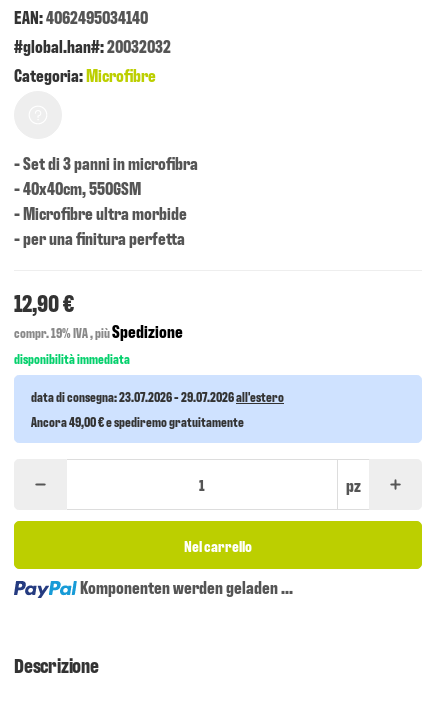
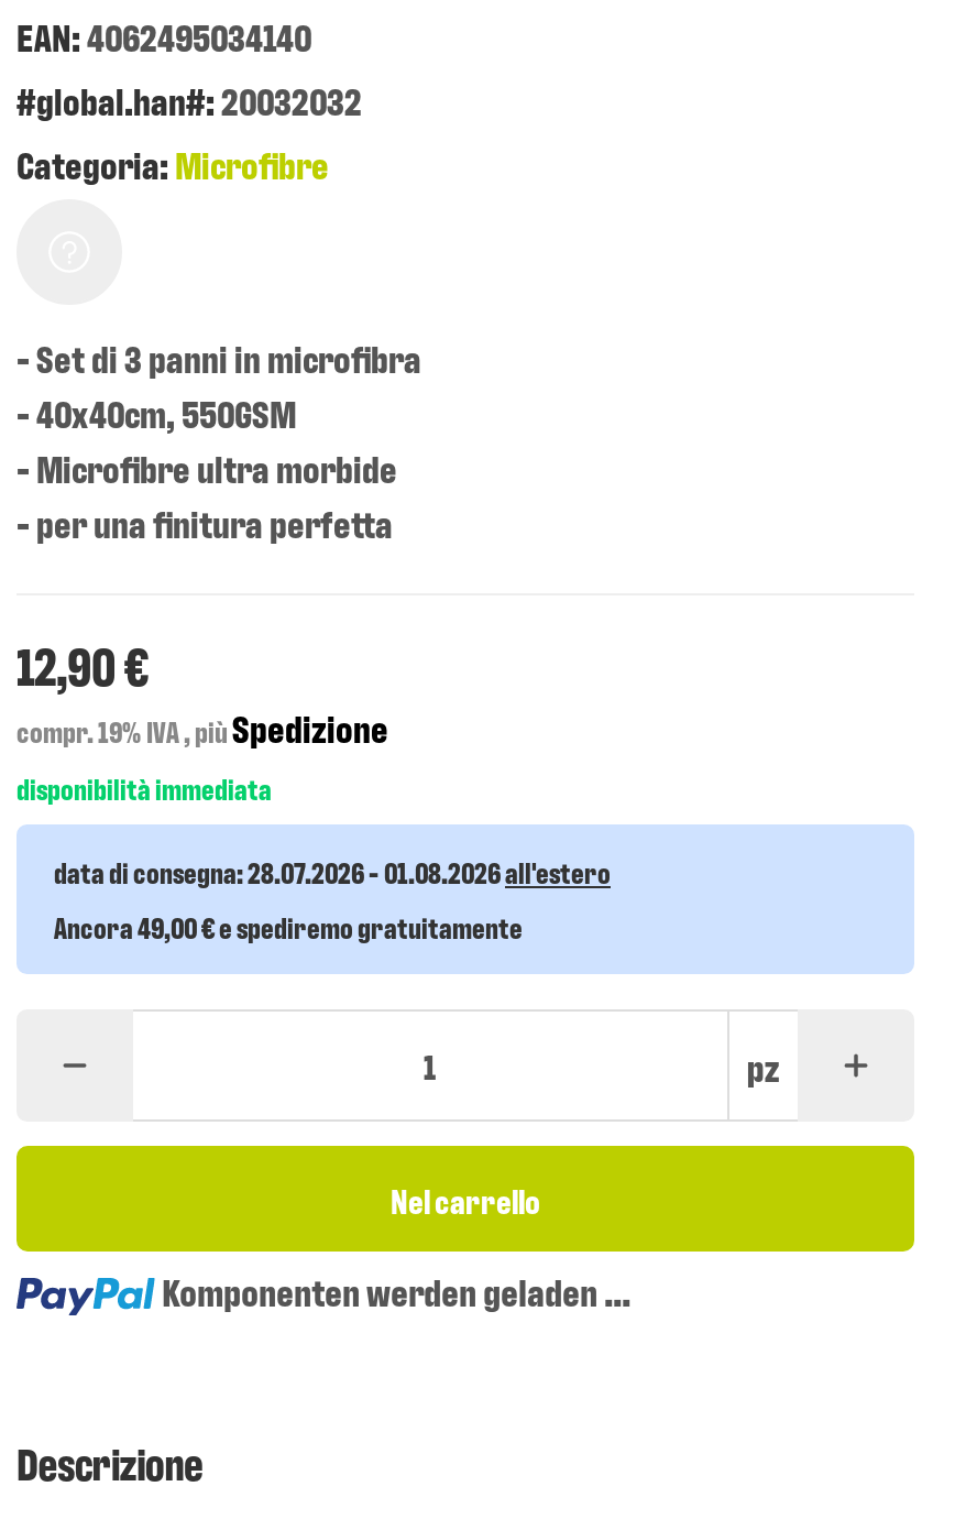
- data di consegna:23.07.2026 - 29.07.2026all'estero
+ data di consegna:28.07.2026 - 01.08.2026all'estero
